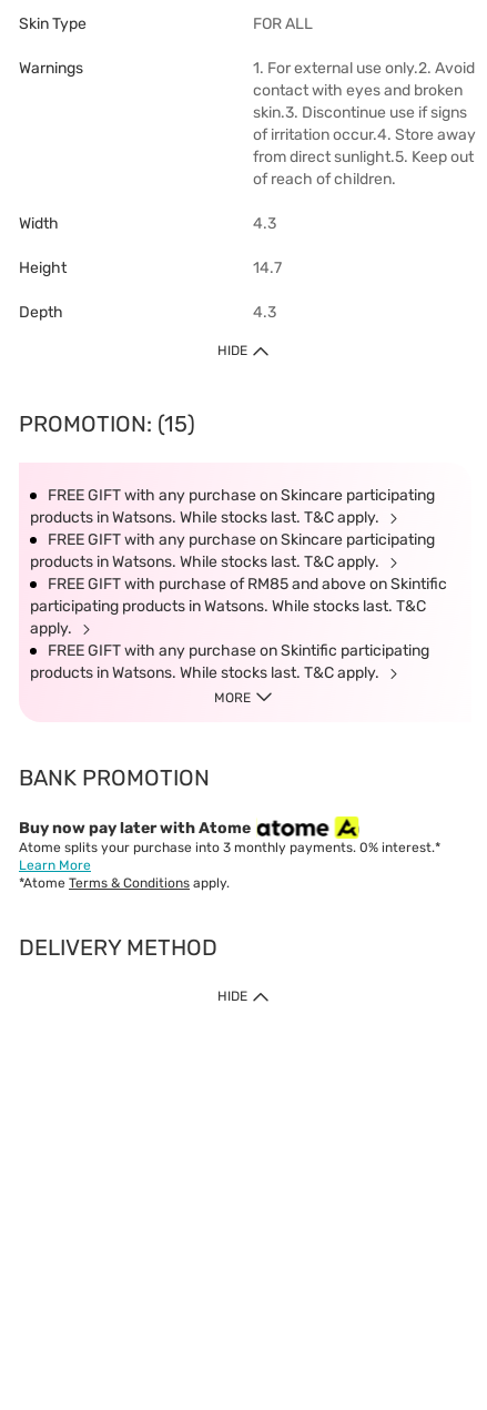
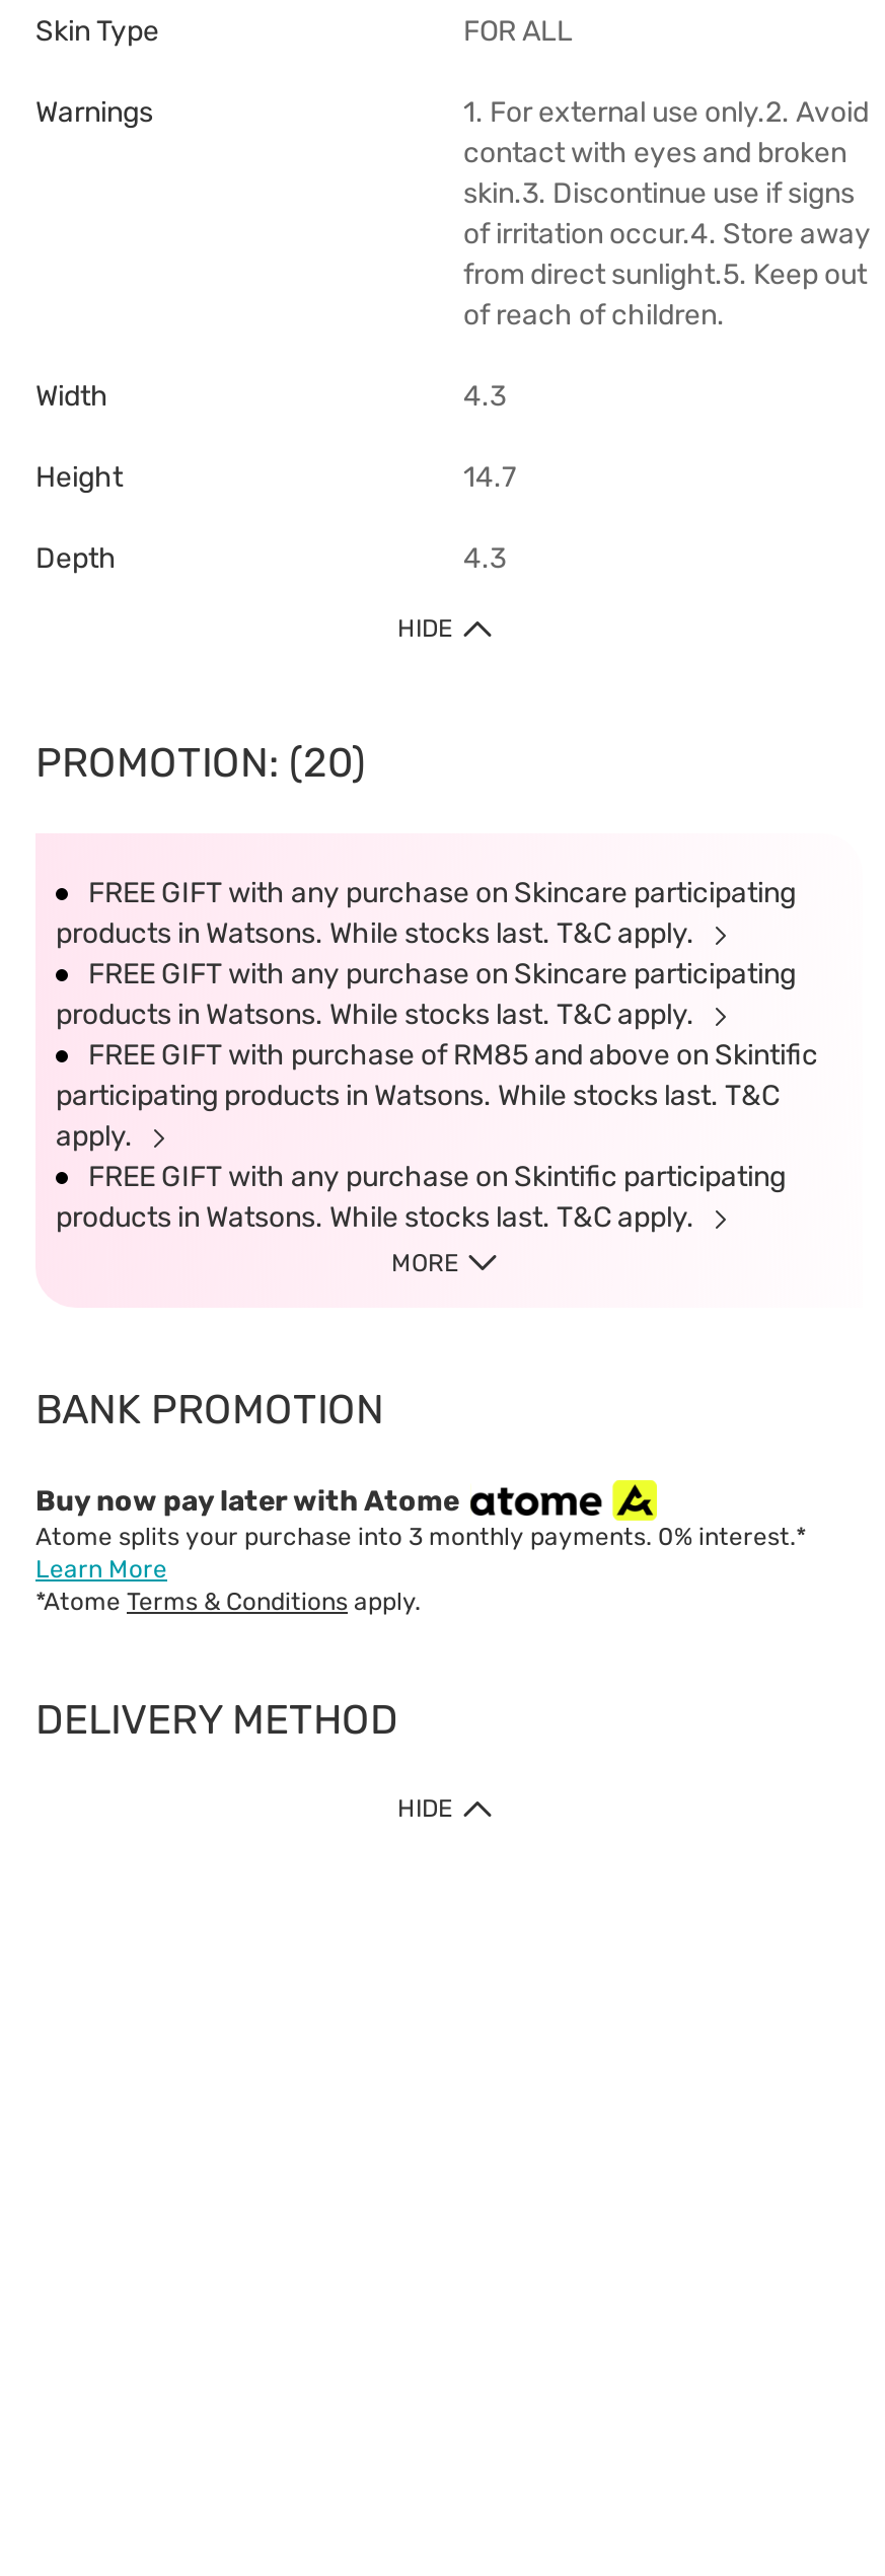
- PROMOTION: (15)
+ PROMOTION: (20)
